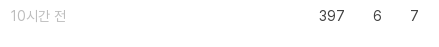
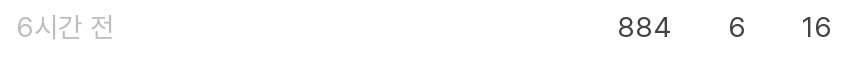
- 10시간 전
- 397
+ 6시간 전
+ 884

- 7
+ 16
